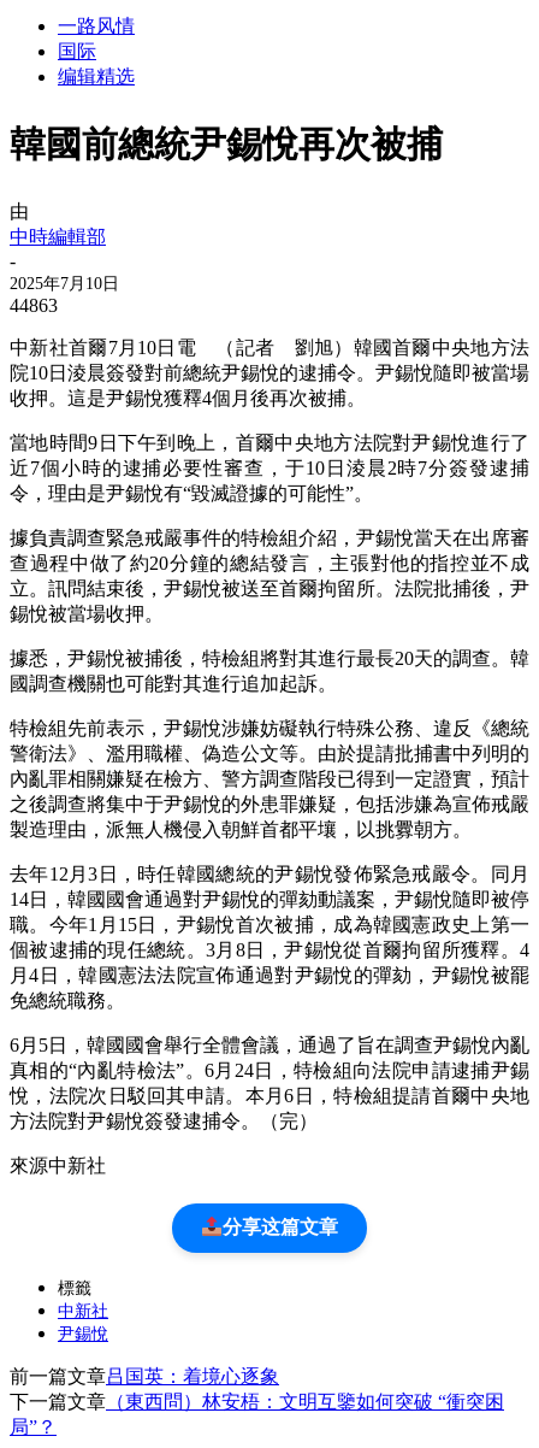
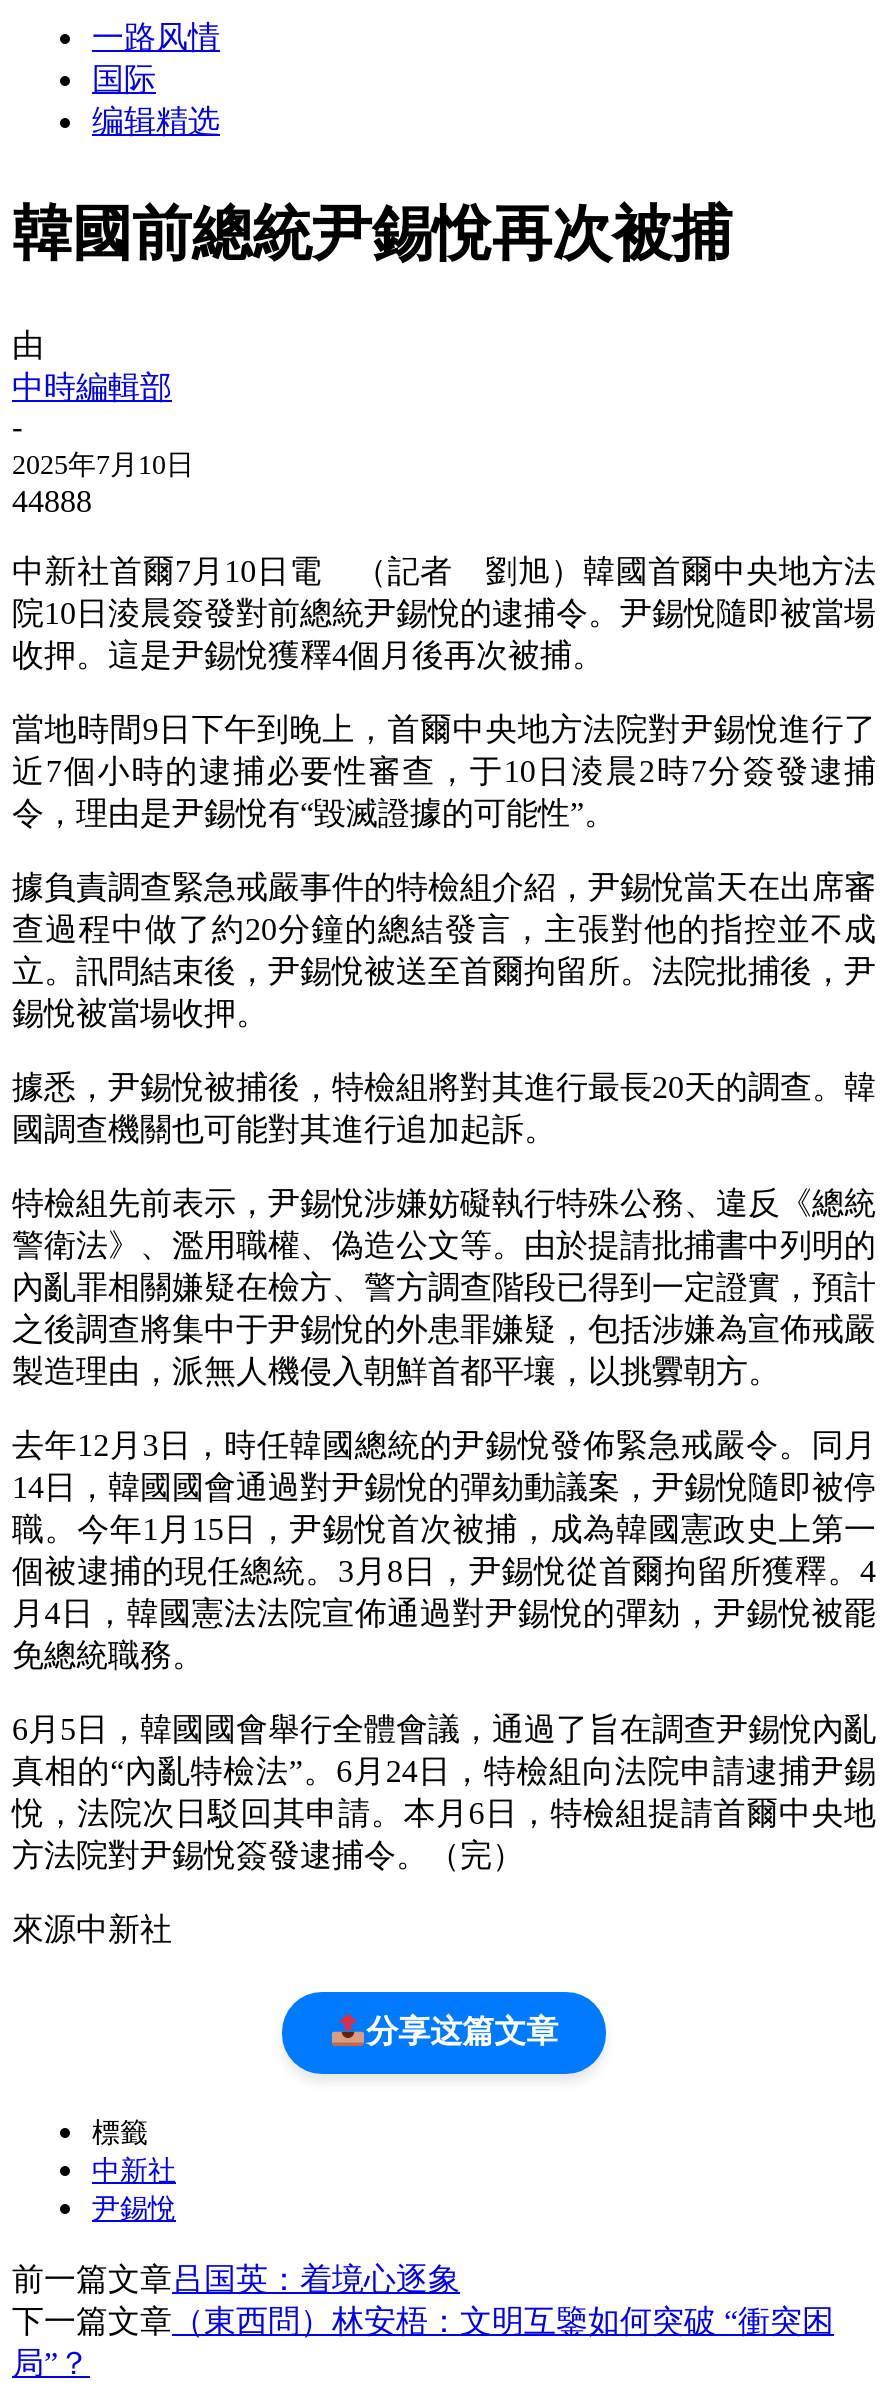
- 44863
+ 44888
